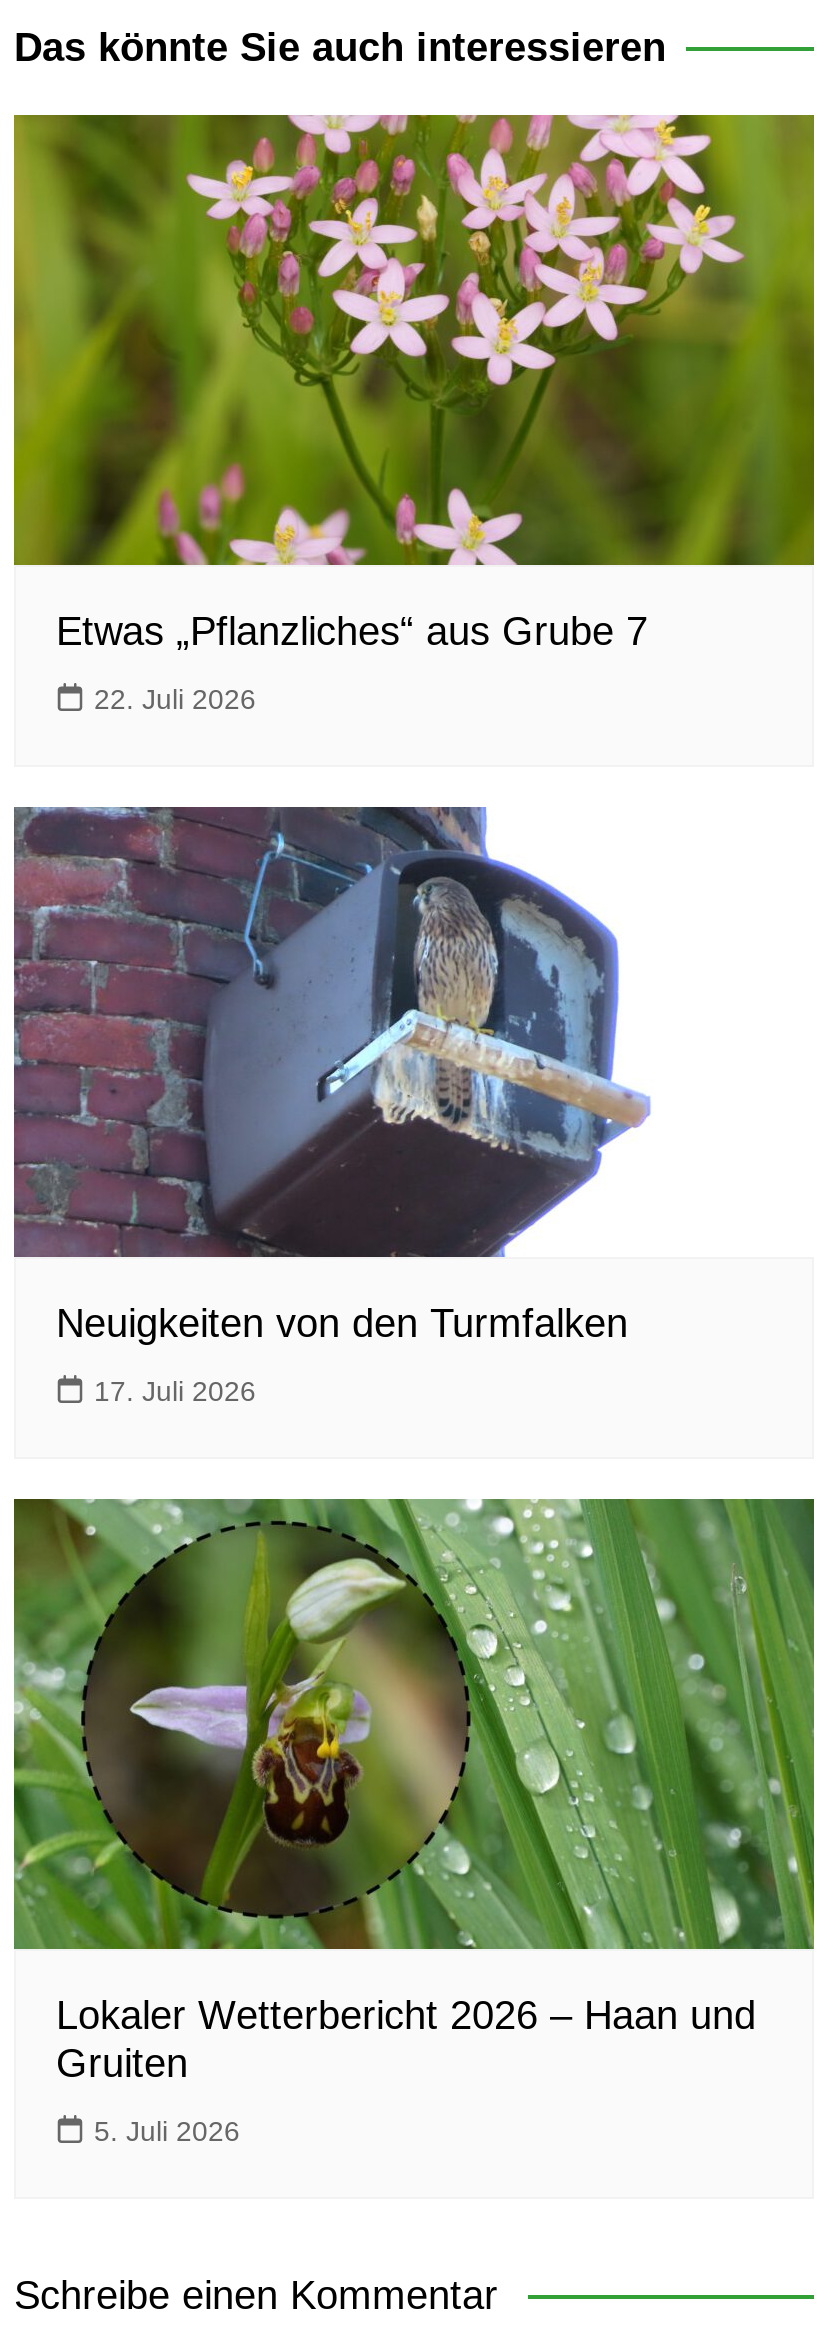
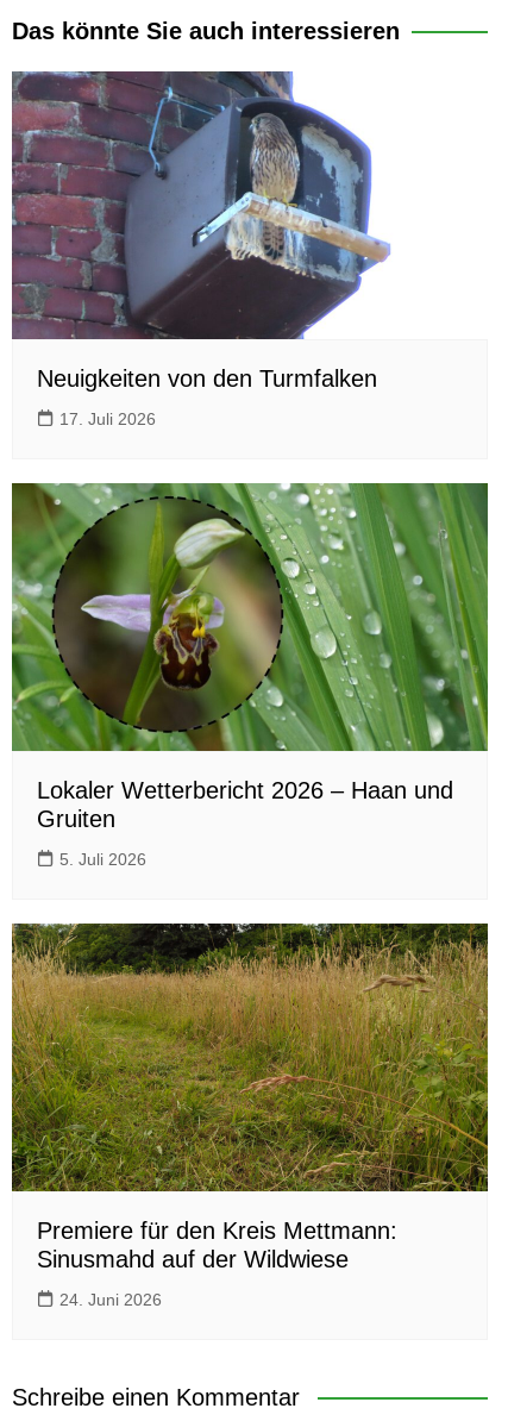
- [image]
- Etwas „Pflanzliches“ aus Grube 7
- 22. Juli 2026

moved up: [image] | Neuigkeiten von den Turmfalken | 17. Juli 2026 | Lokaler Wetterbericht 2026 – Haan und | Gruiten | 5. Juli 2026

+ [image]
+ Premiere für den Kreis Mettmann:
+ Sinusmahd auf der Wildwiese
+ 24. Juni 2026
